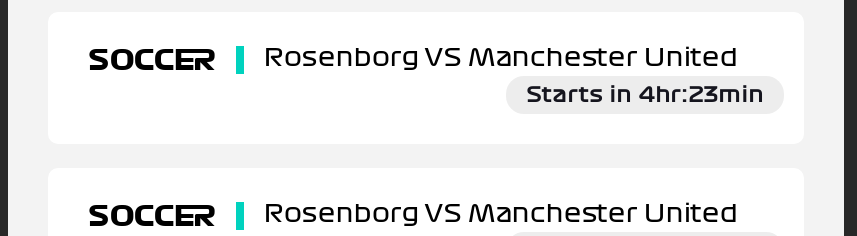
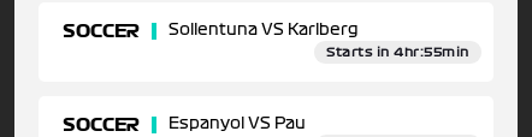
- Rosenborg VS Manchester United
+ Sollentuna VS Karlberg

- Starts in 4hr:23min
+ Starts in 4hr:55min

- Rosenborg VS Manchester United
+ Espanyol VS Pau
